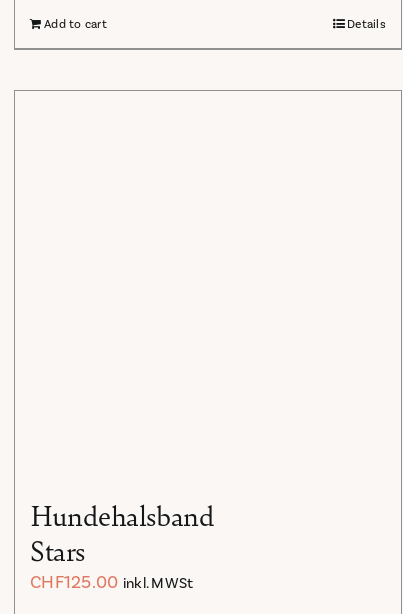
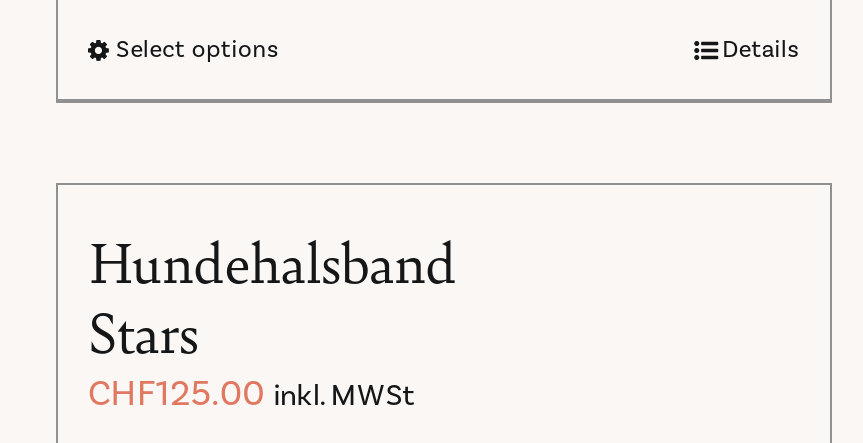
- Add to cart
+ Select options
